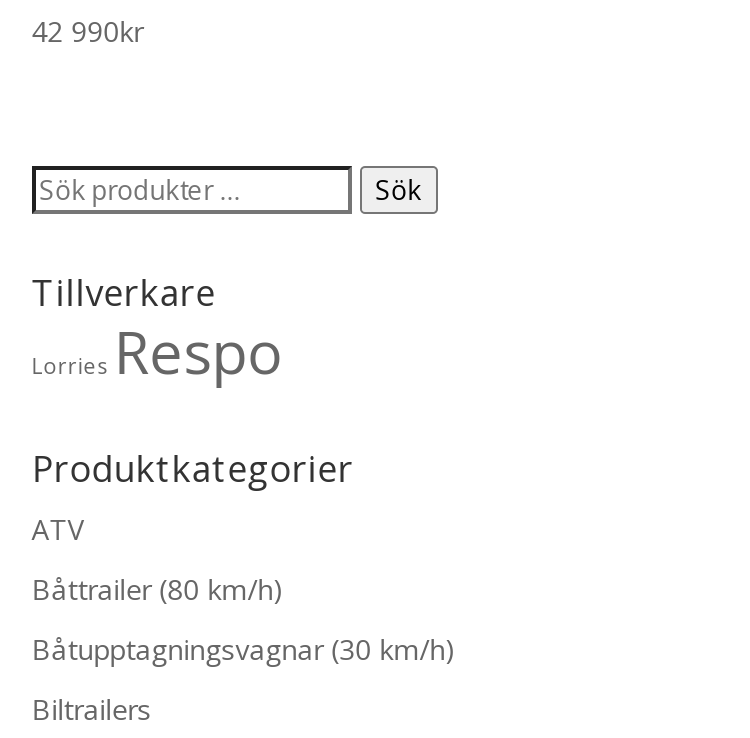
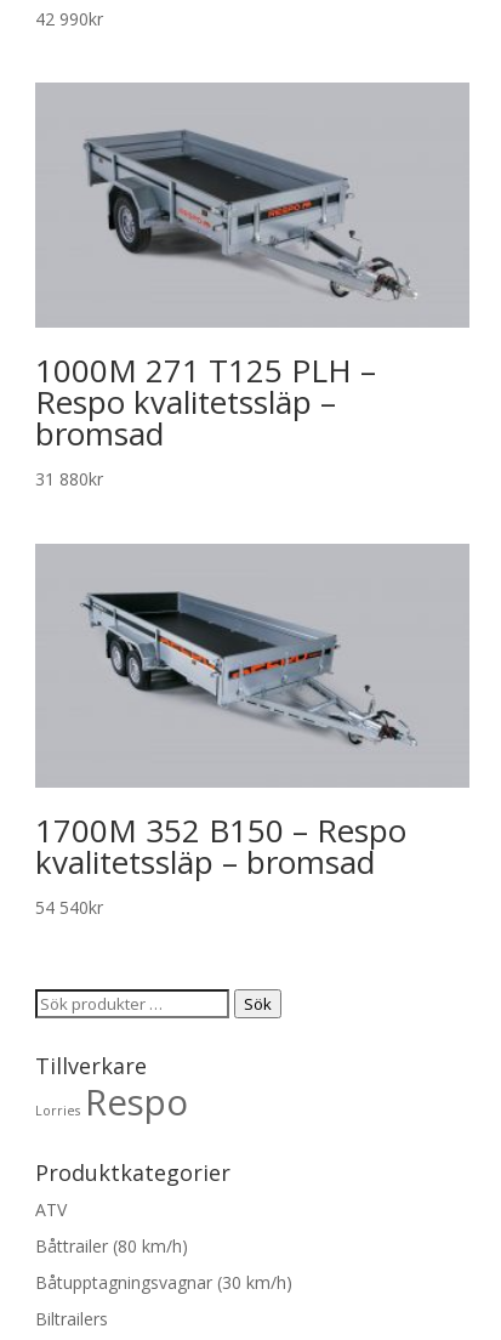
+ [image]
+ 1000M 271 T125 PLH –
+ Respo kvalitetssläp –
+ bromsad
+ 31 880kr

+ [image]
+ 1700M 352 B150 – Respo
+ kvalitetssläp – bromsad
+ 54 540kr
